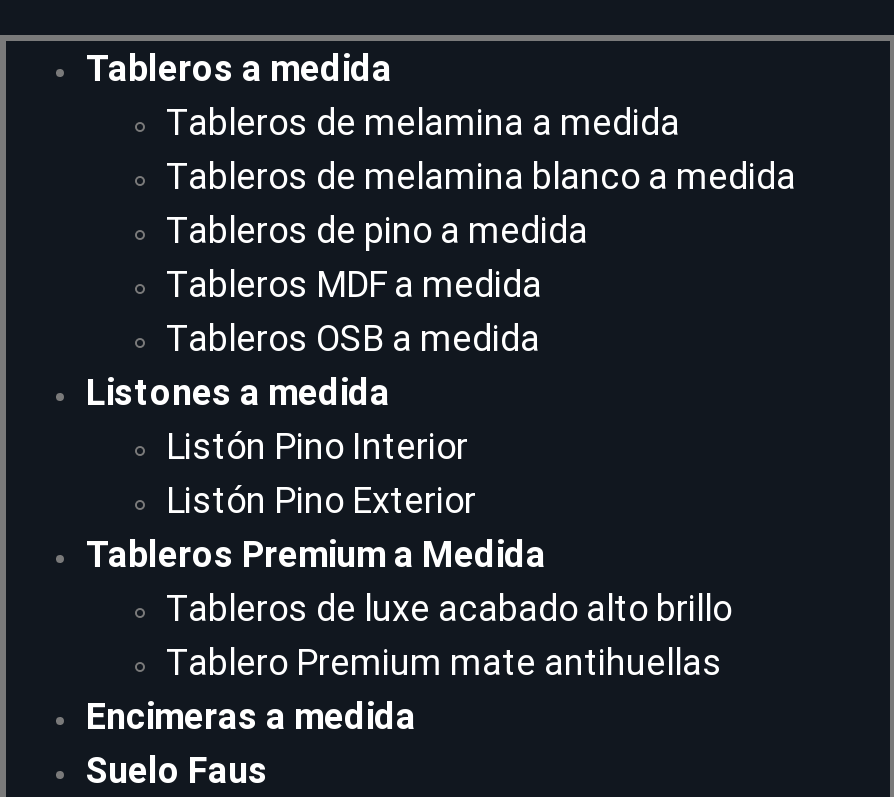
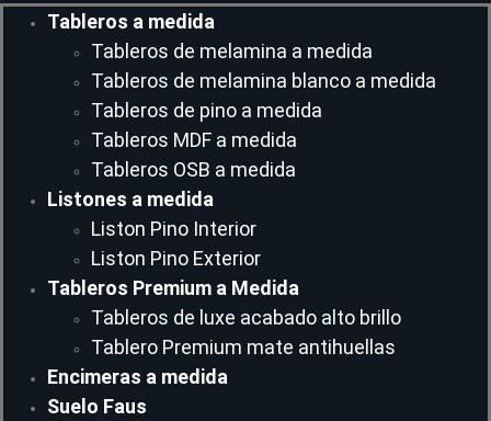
- Listón Pino Interior
+ Liston Pino Interior

- Listón Pino Exterior
+ Liston Pino Exterior
